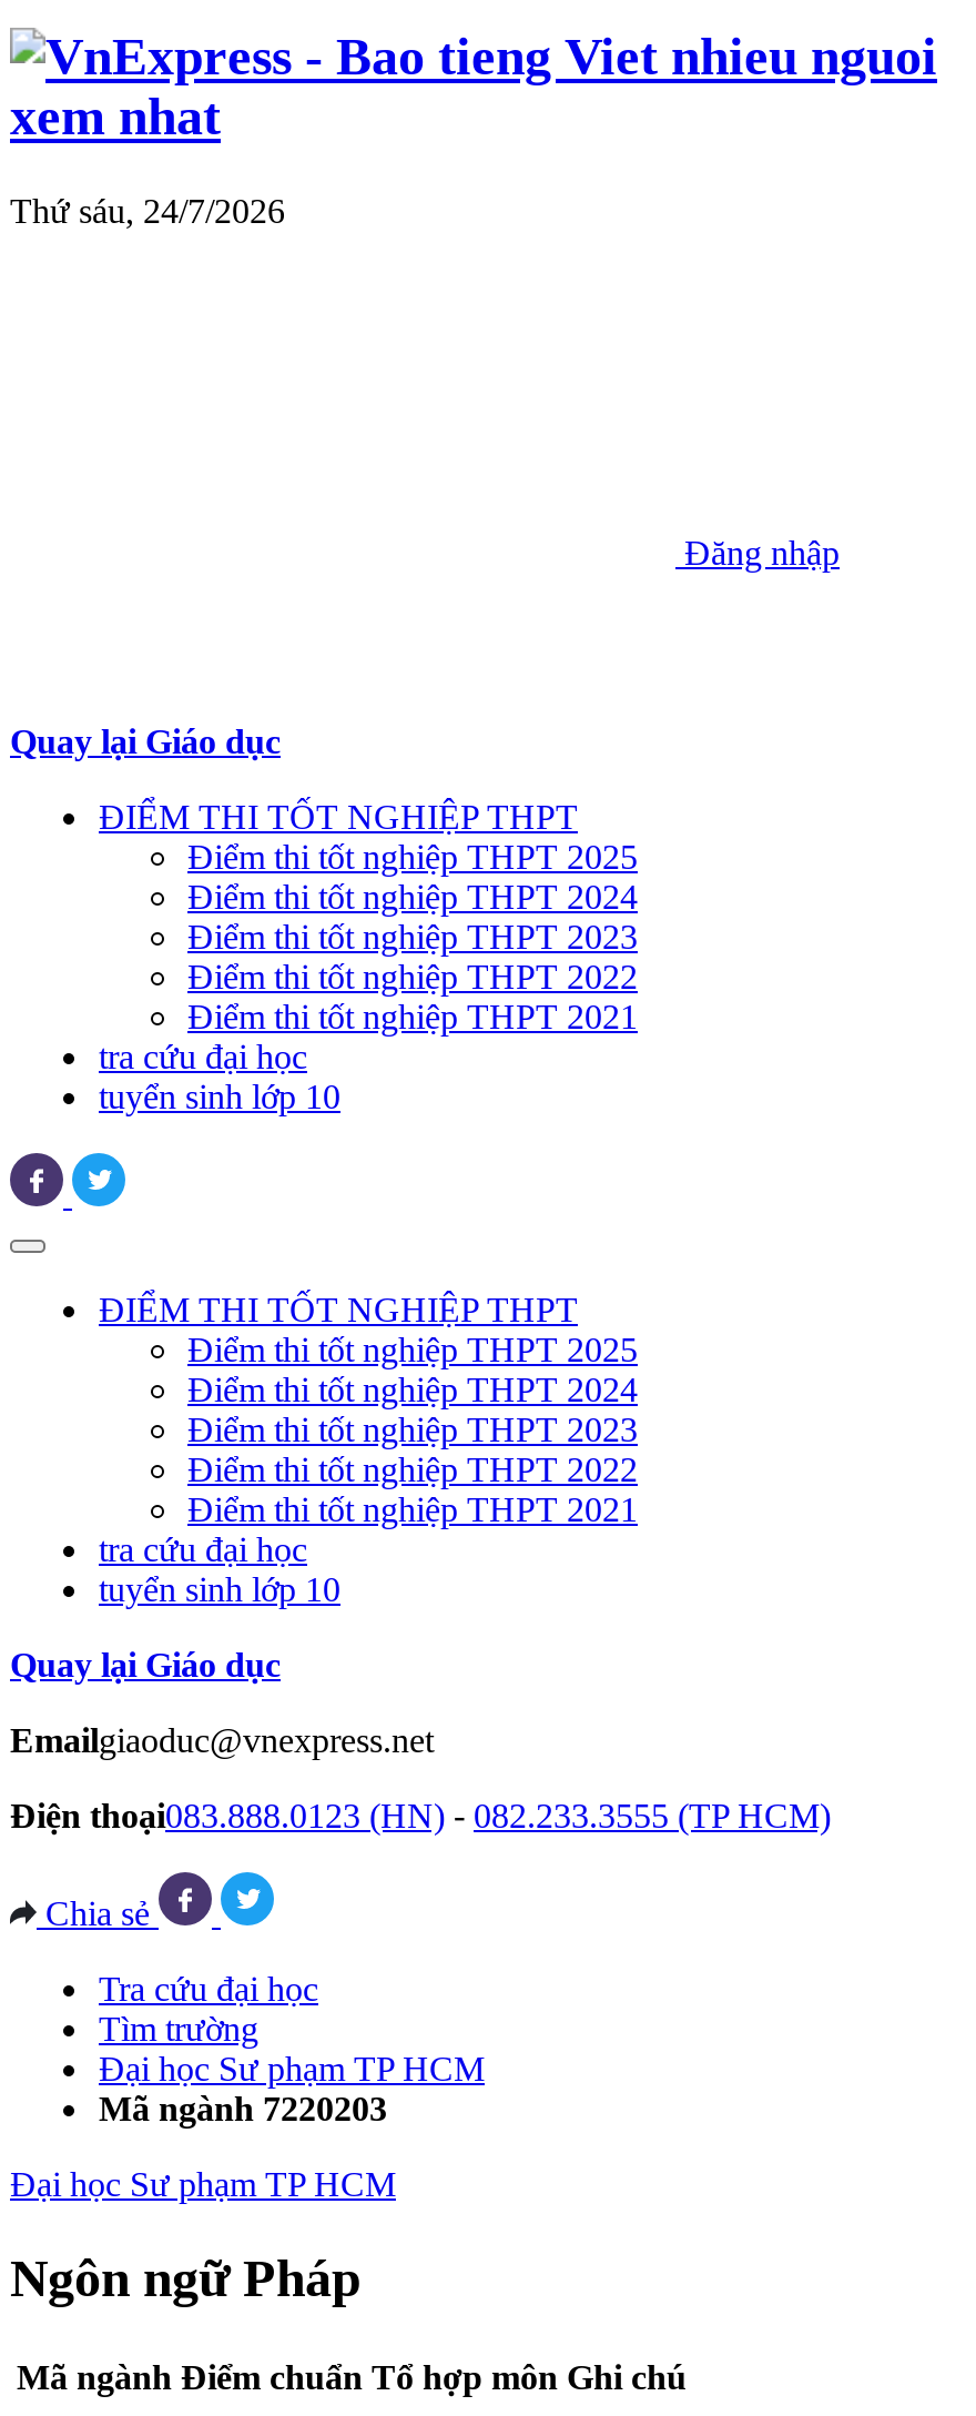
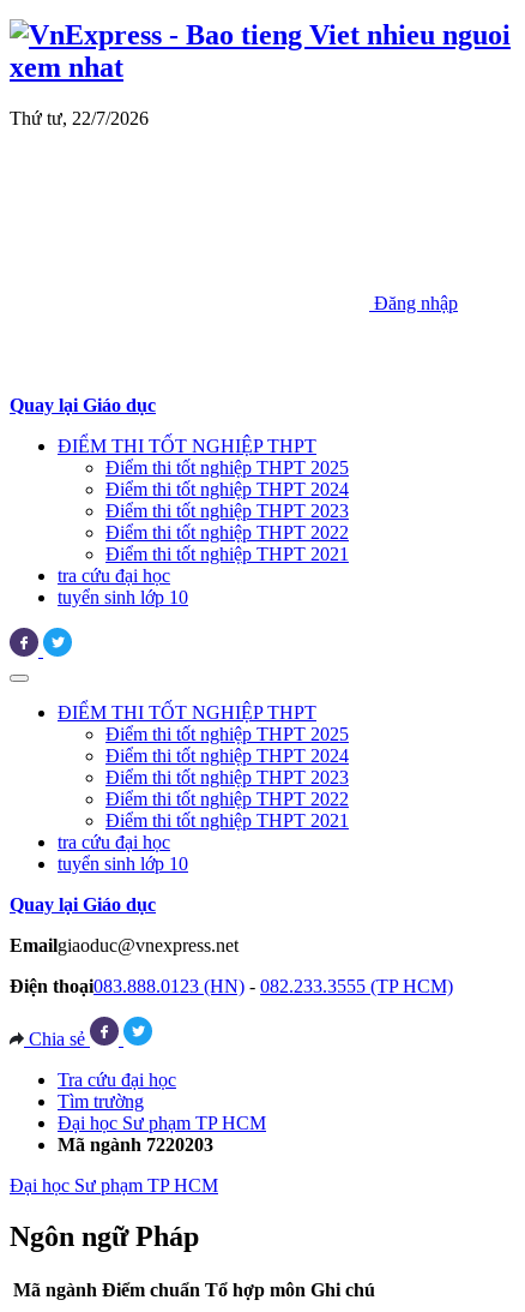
- Thứ sáu, 24/7/2026
+ Thứ tư, 22/7/2026
